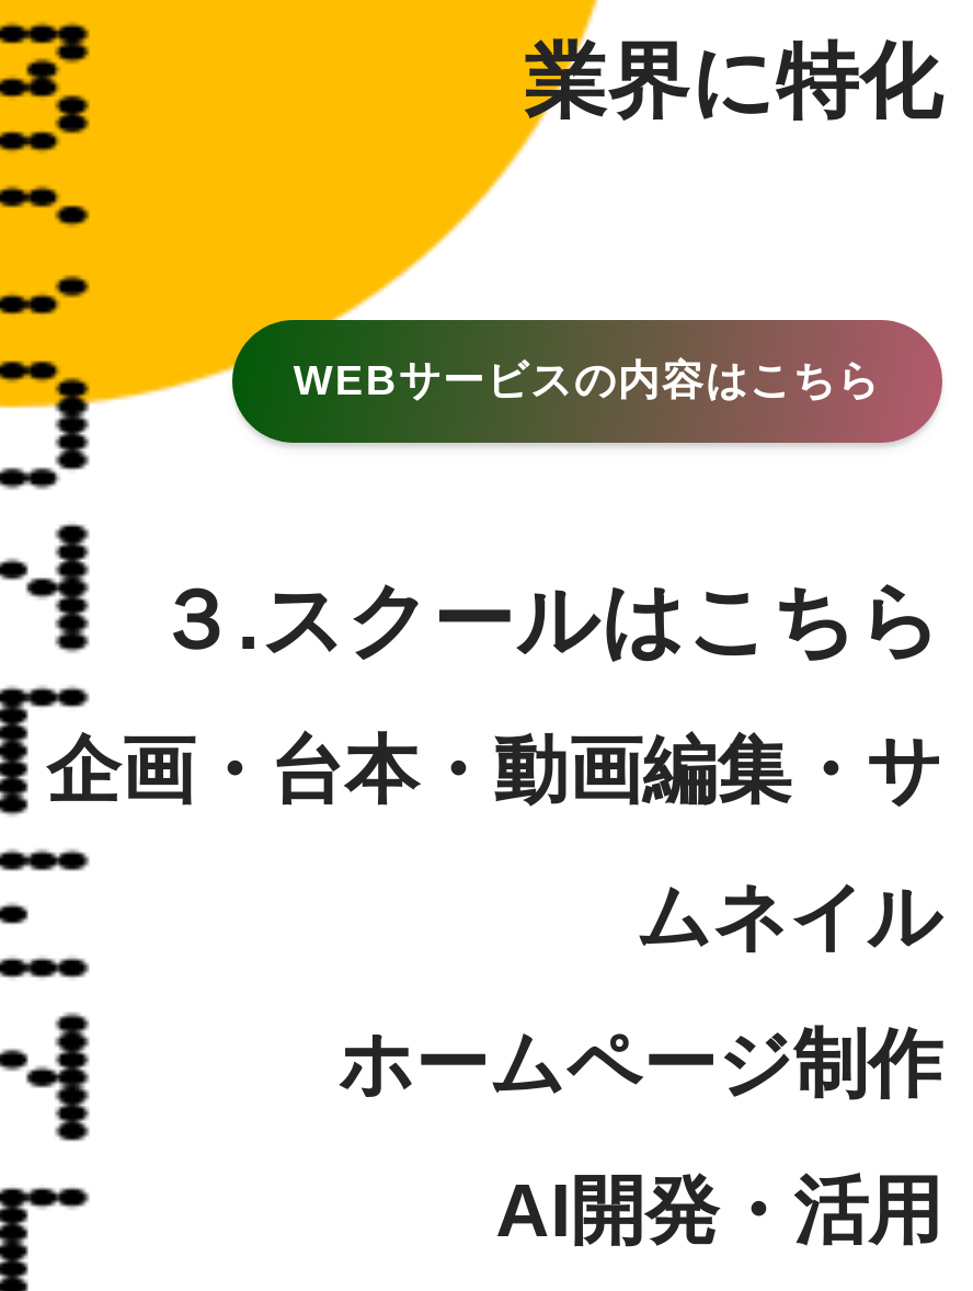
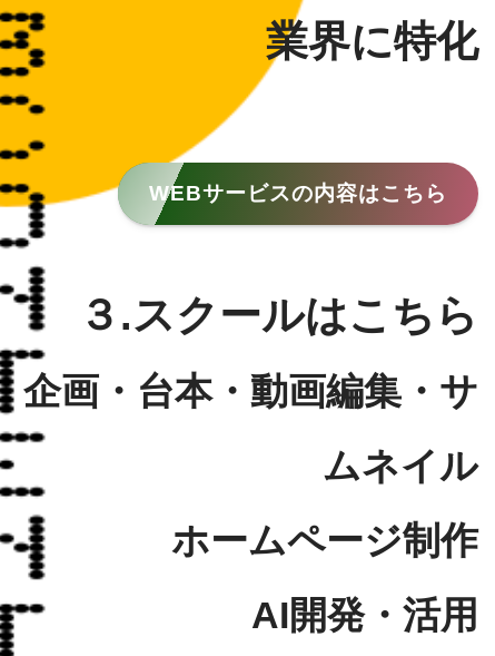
- [image]
+ [image]
